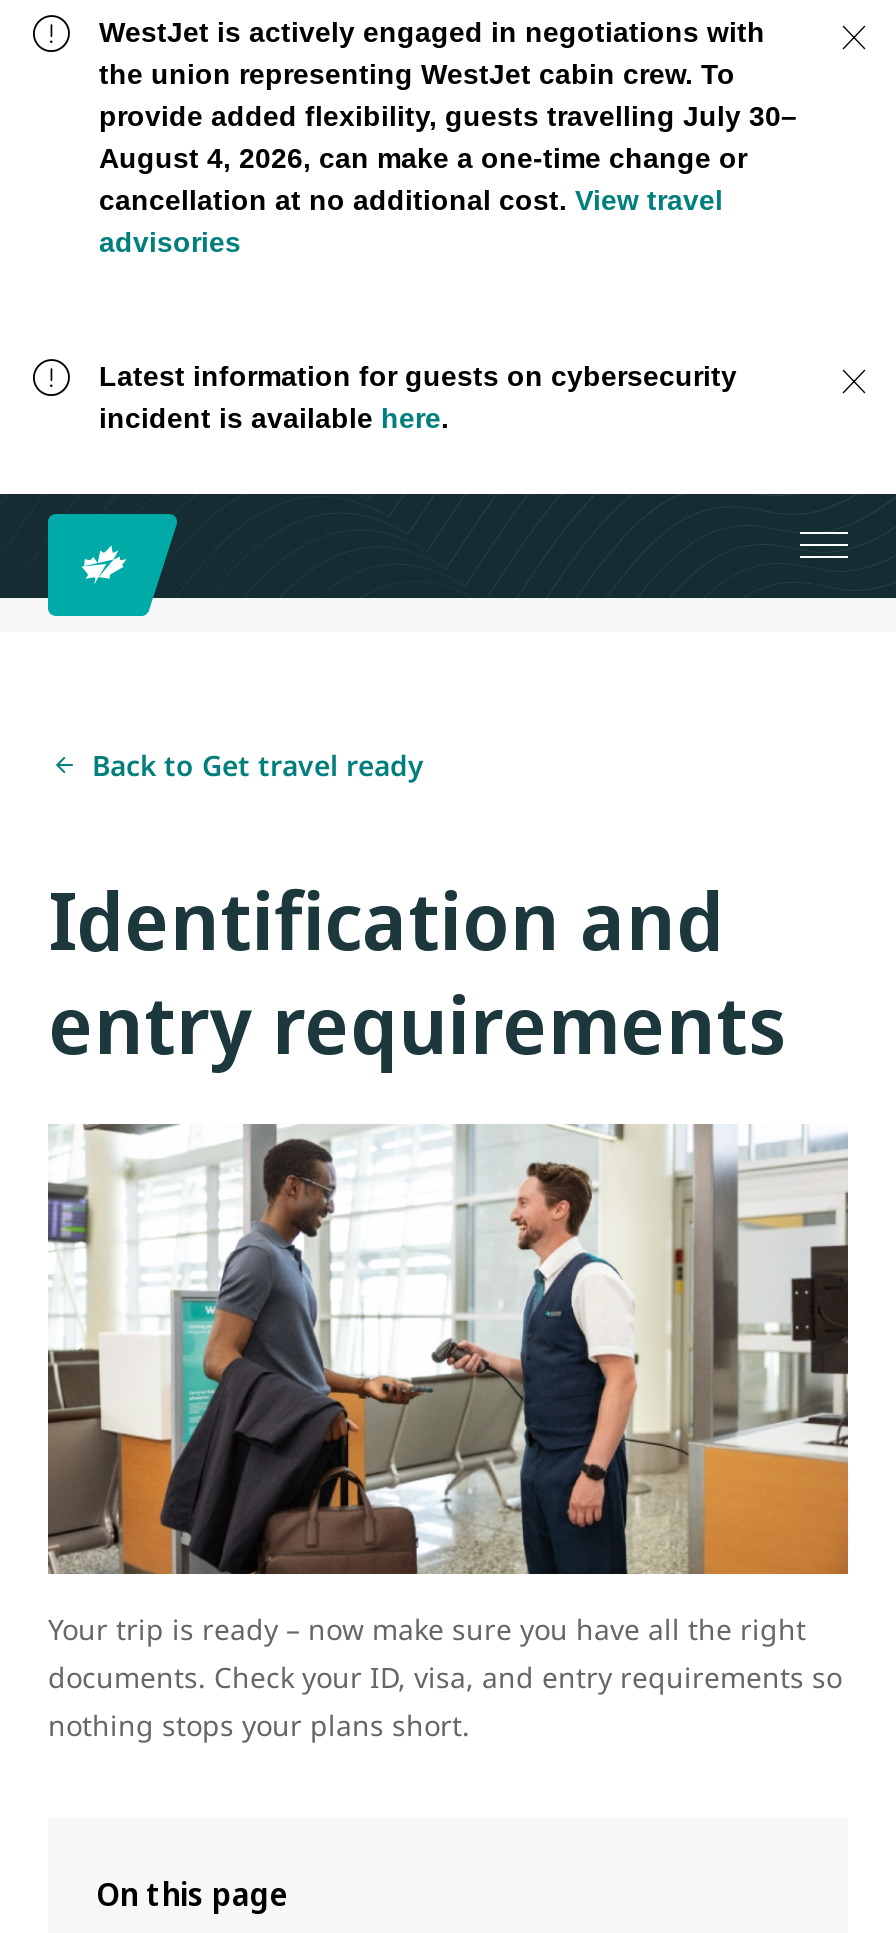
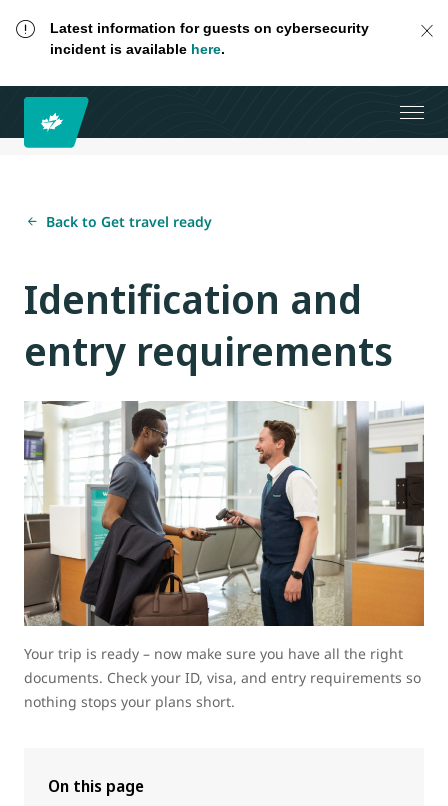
- WestJet is actively engaged in negotiations with
- the union representing WestJet cabin crew. To
- provide added flexibility, guests travelling July 30–
- August 4, 2026, can make a one-time change or
- cancellation at no additional cost. View travel
- advisories
